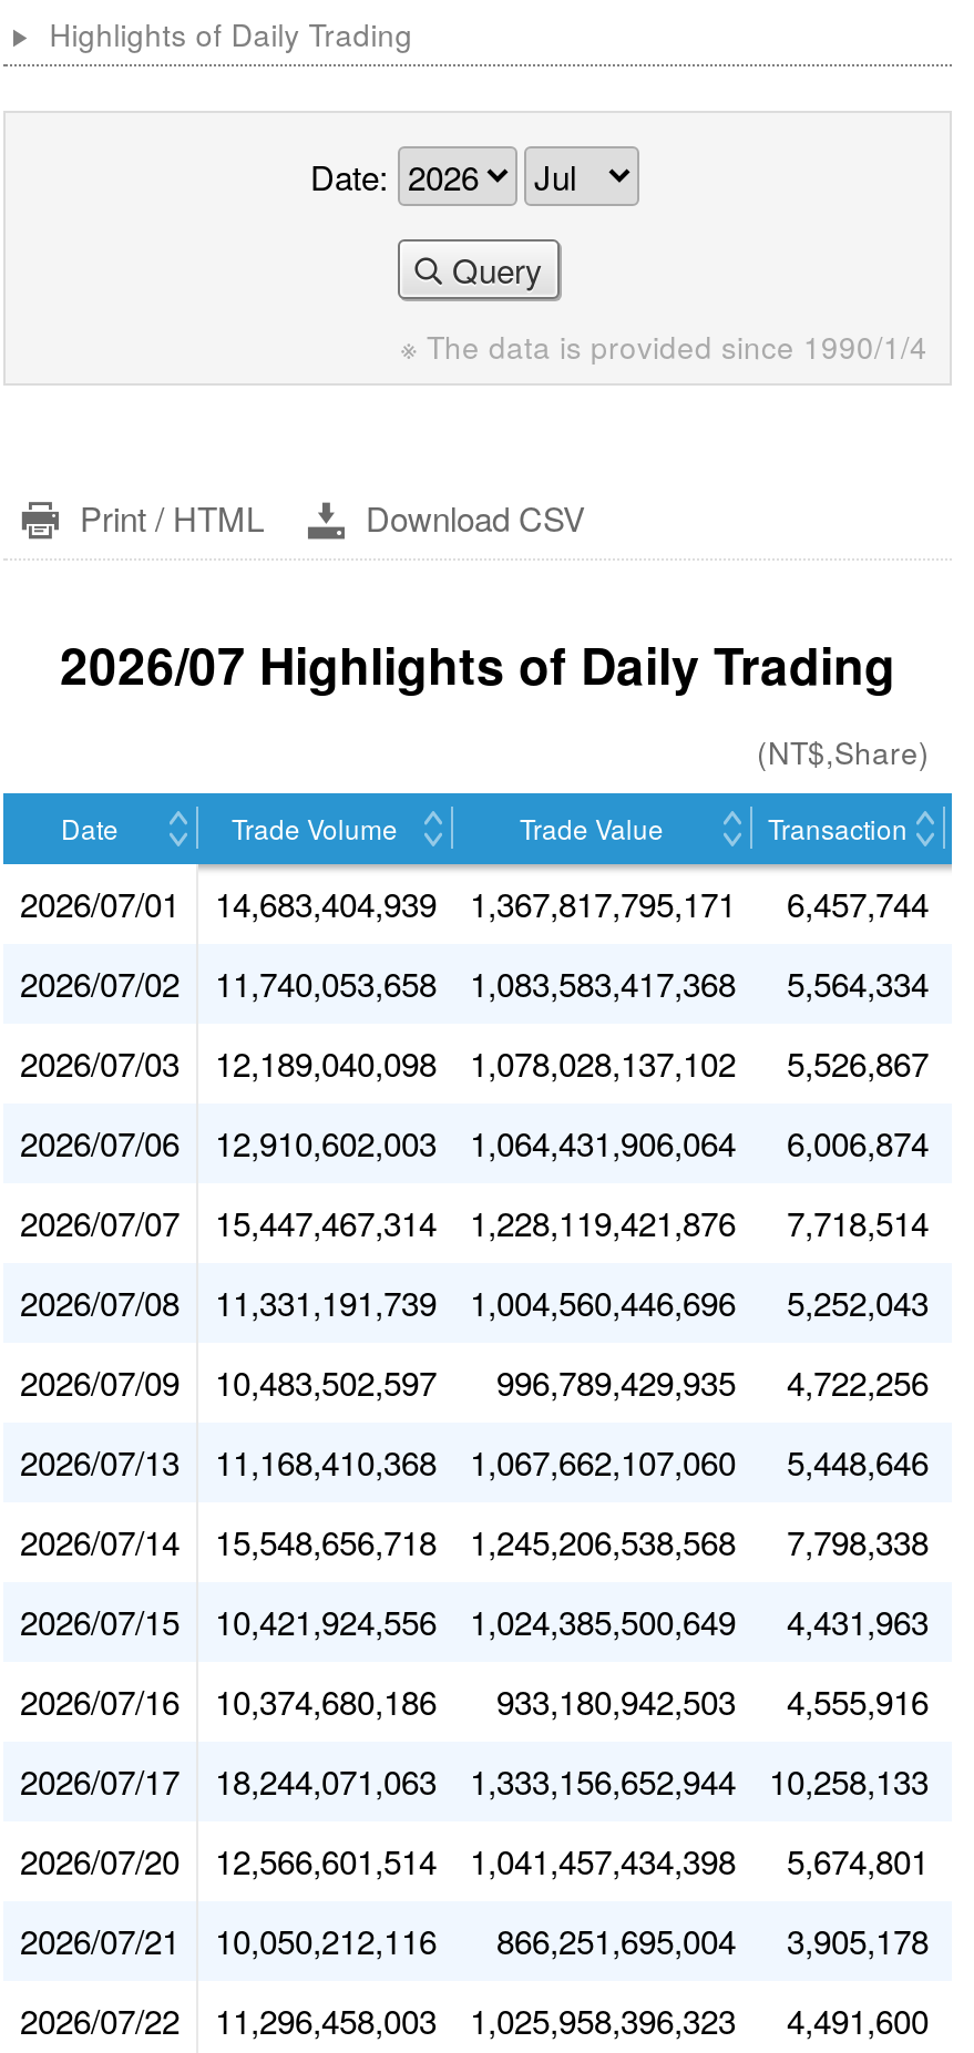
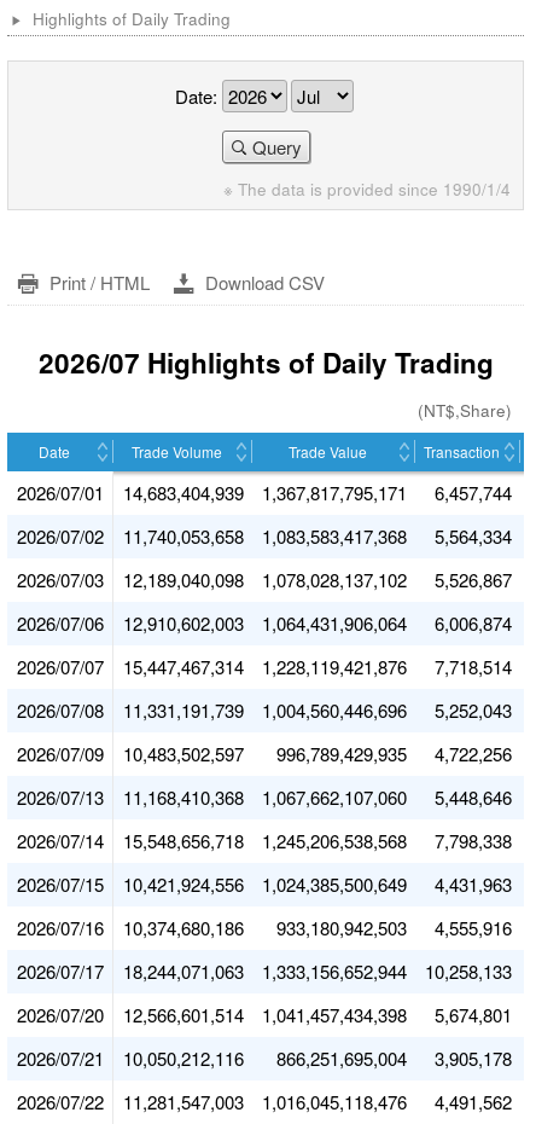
- 11,296,458,003
+ 11,281,547,003

- 1,025,958,396,323
+ 1,016,045,118,476

- 4,491,600
+ 4,491,562
